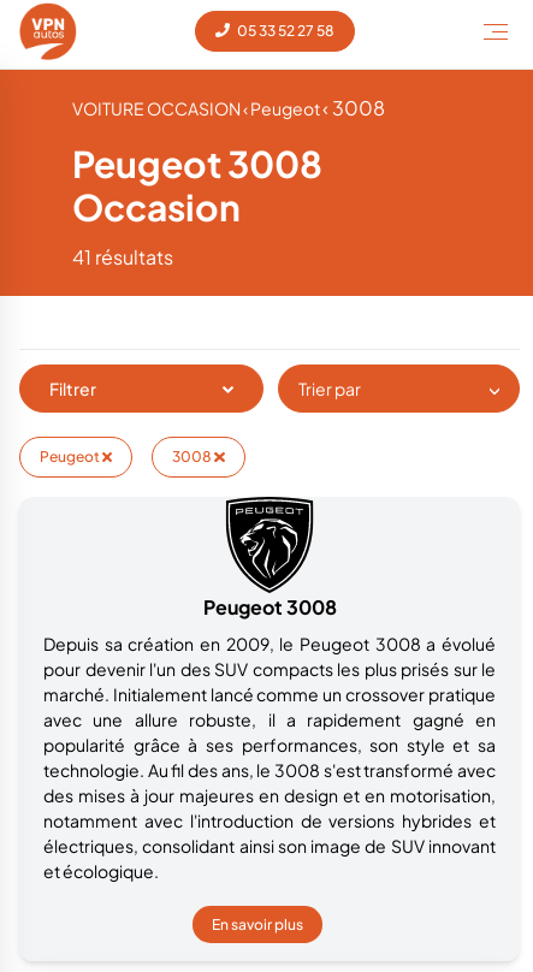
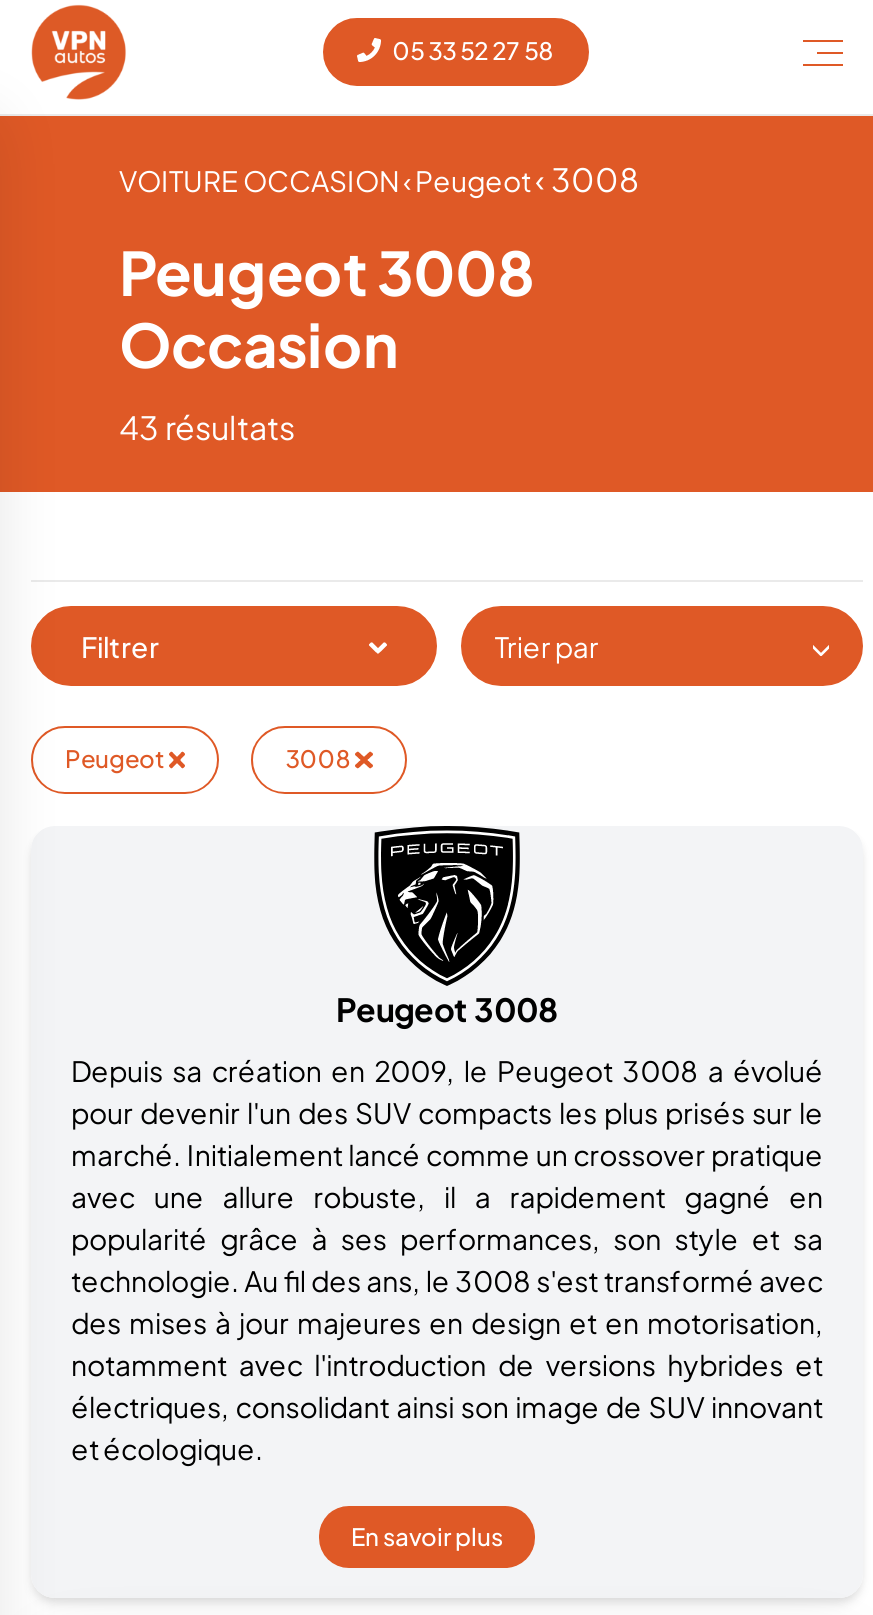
- 41 résultats
+ 43 résultats
